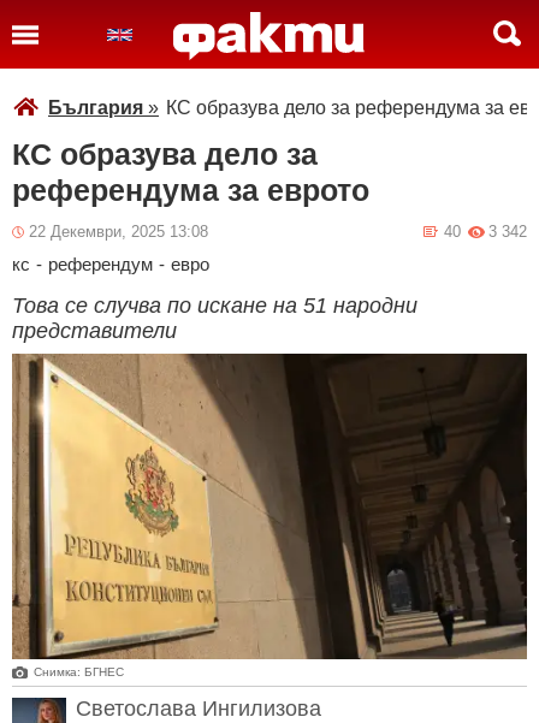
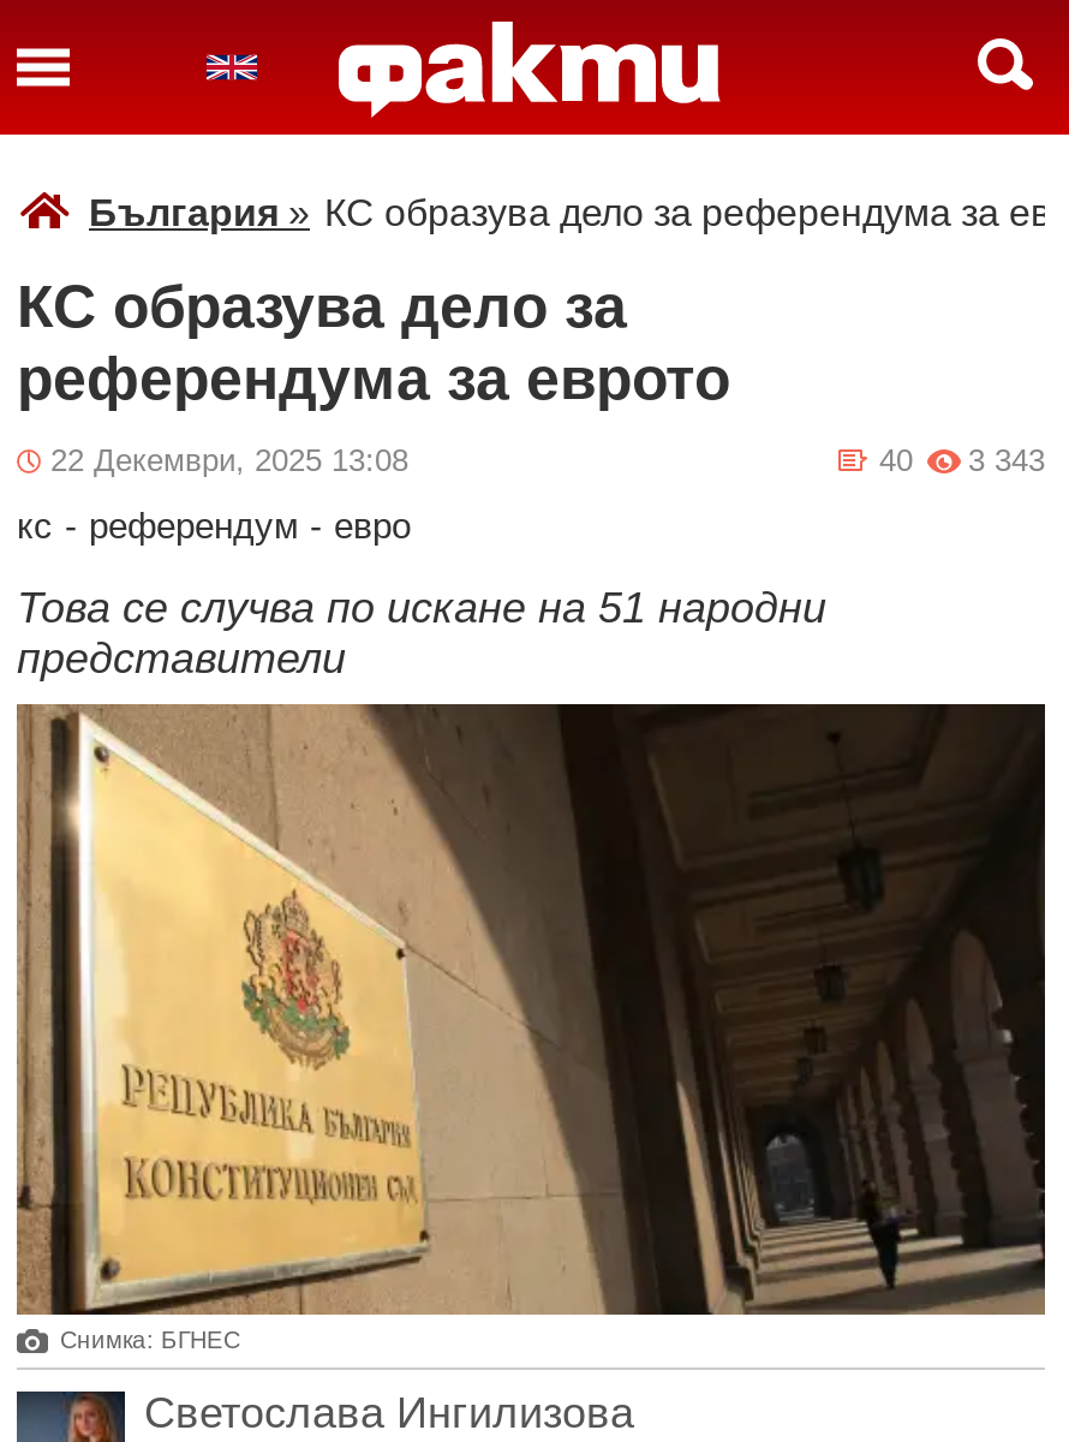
- 40 3 342
+ 40 3 343
